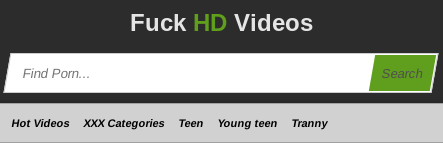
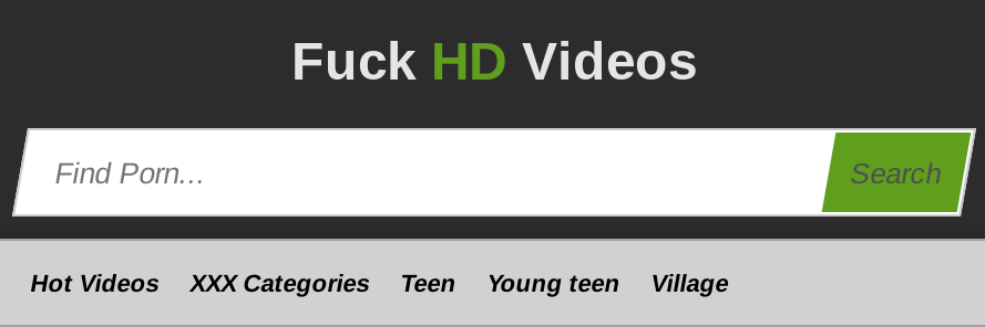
- Tranny
+ Village
